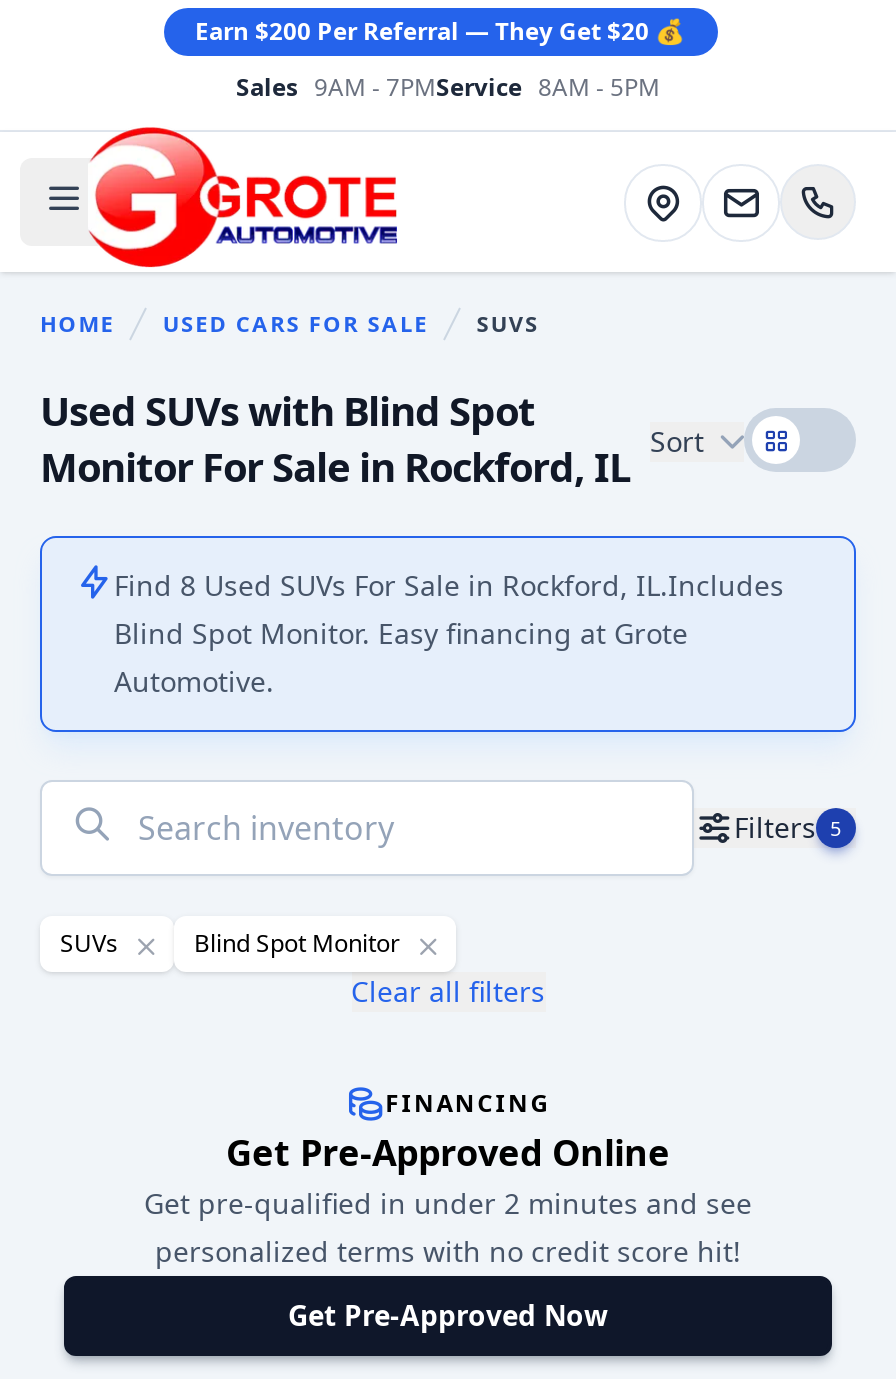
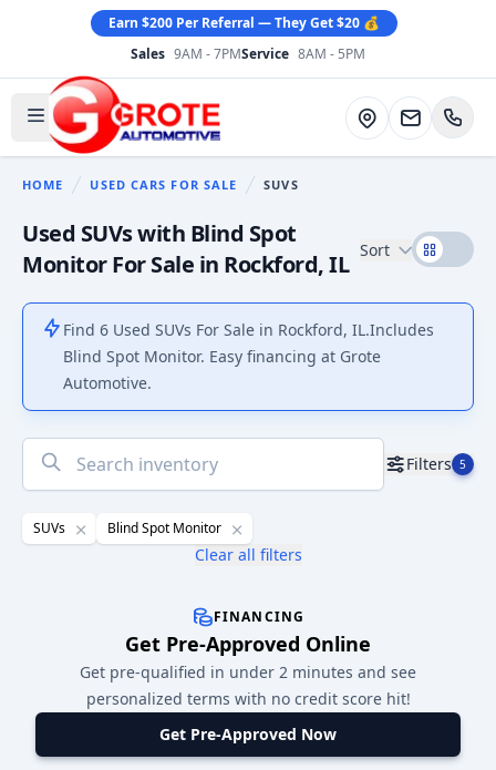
- Find 8 Used SUVs For Sale in Rockford, IL.Includes
+ Find 6 Used SUVs For Sale in Rockford, IL.Includes
